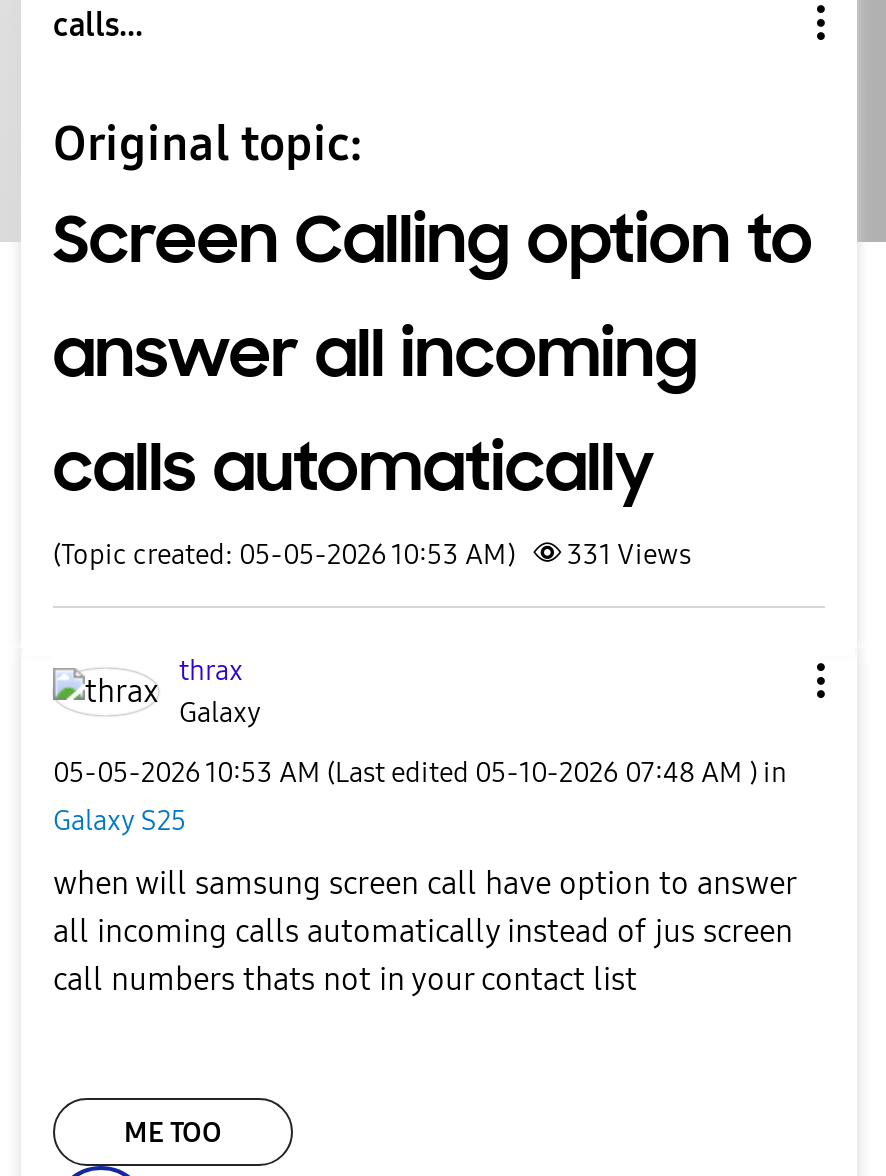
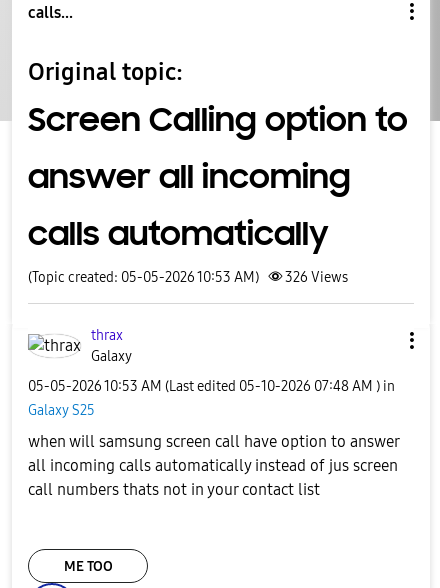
- (Topic created: 05-05-2026 10:53 AM) 331 Views
+ (Topic created: 05-05-2026 10:53 AM) 326 Views
